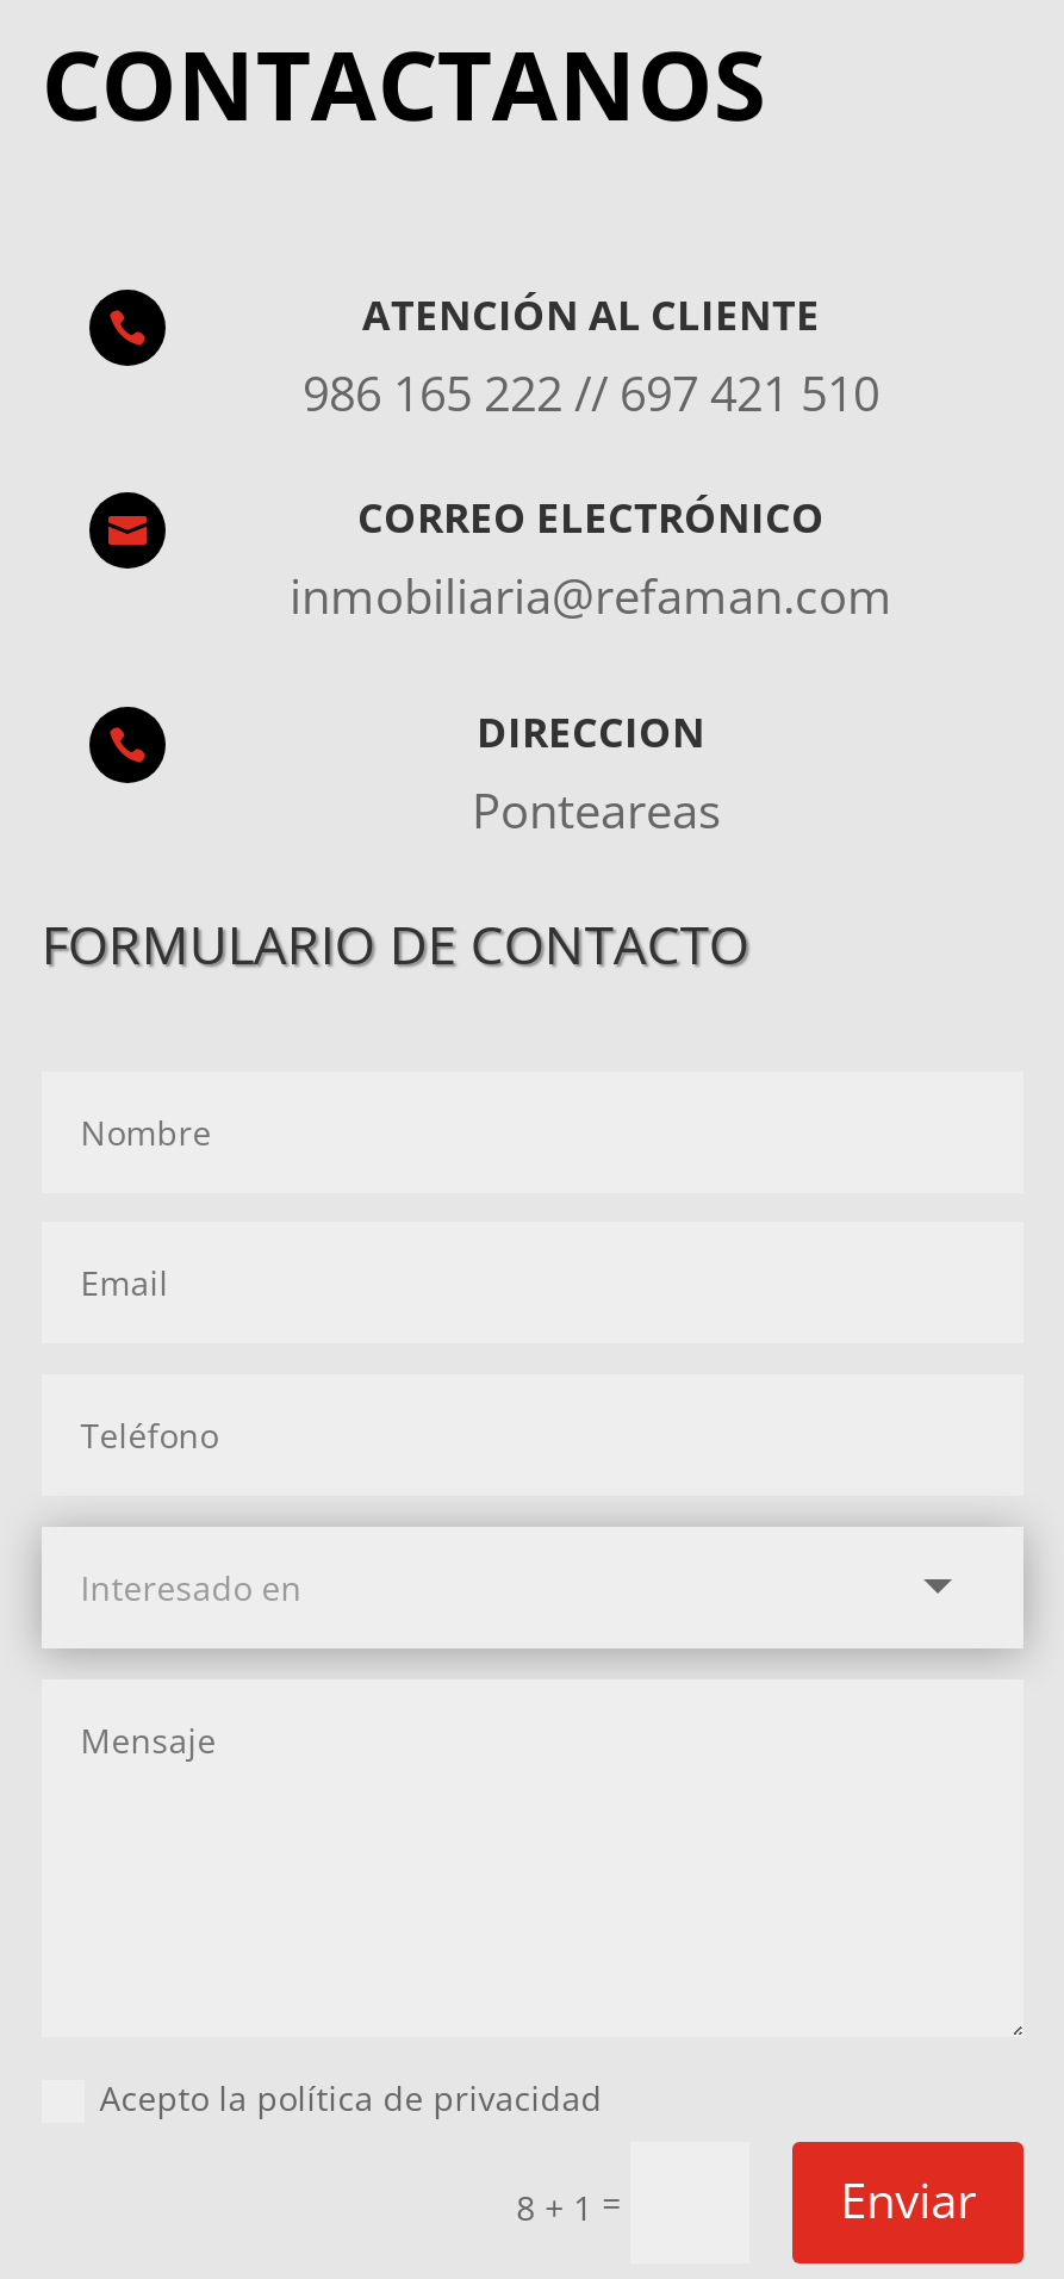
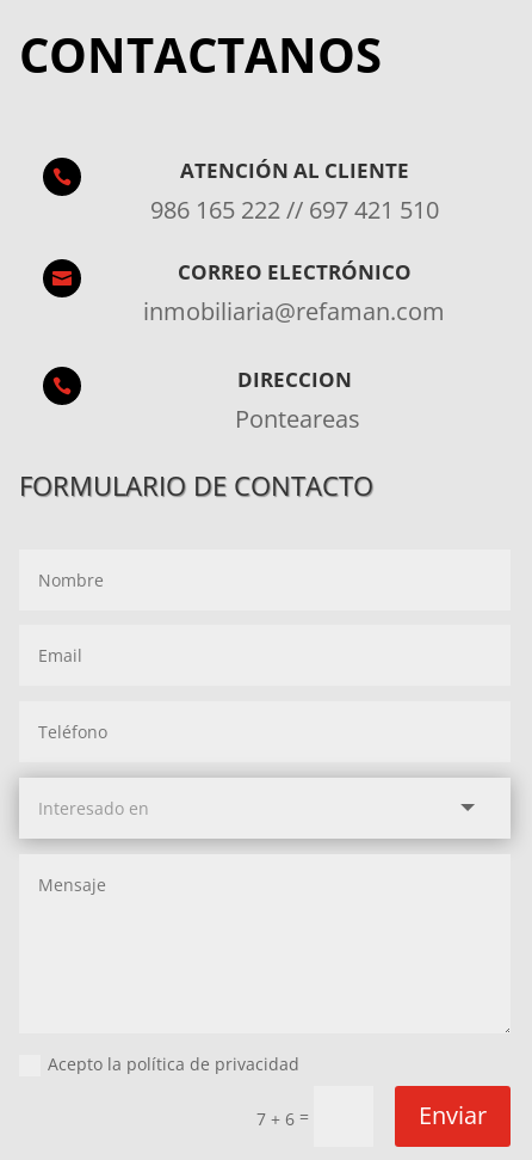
- 8 + 1 =
+ 7 + 6 =
